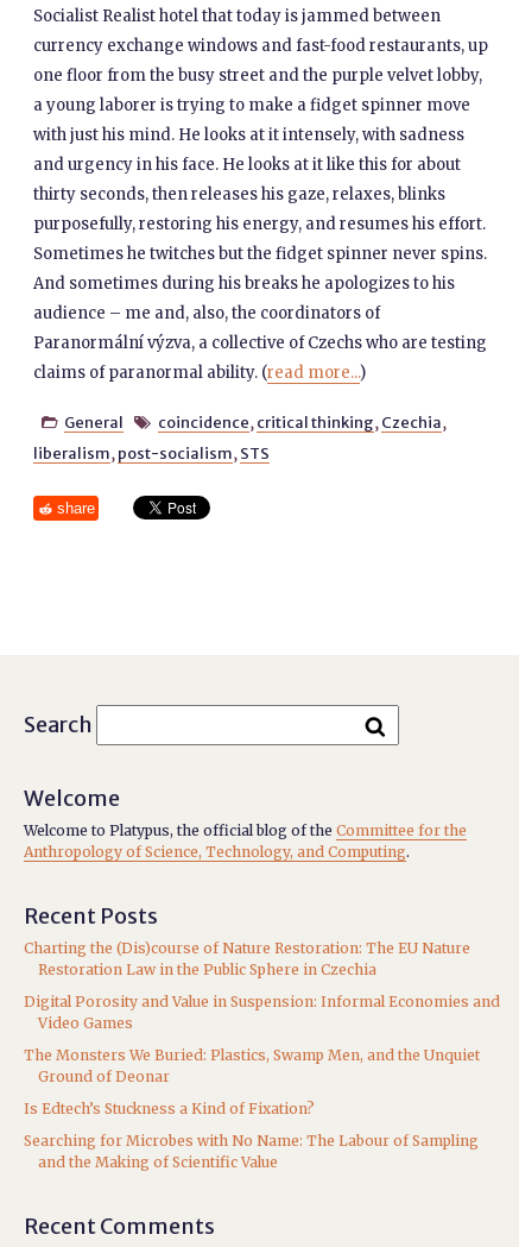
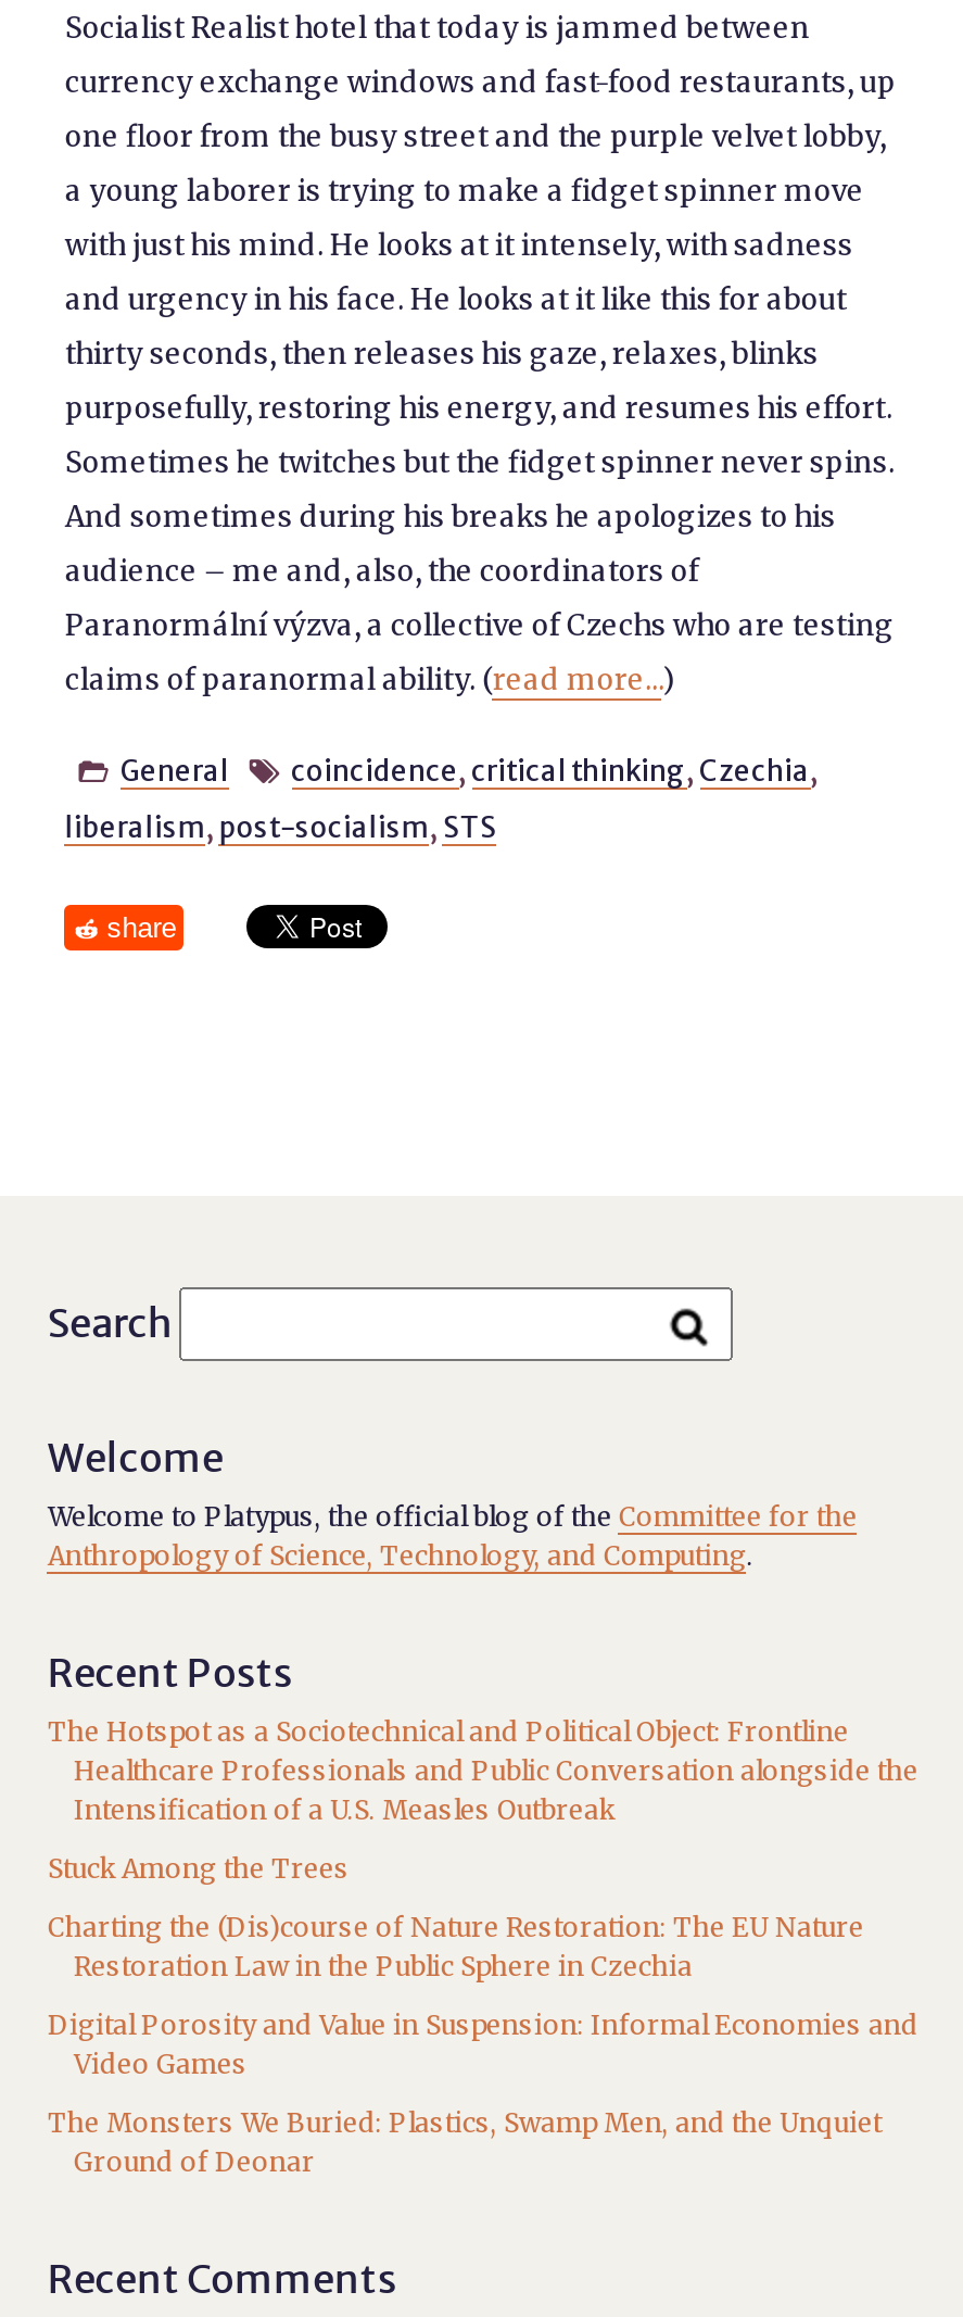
+ The Hotspot as a Sociotechnical and Political Object: Frontline
+ Healthcare Professionals and Public Conversation alongside the
+ Intensification of a U.S. Measles Outbreak
+ Stuck Among the Trees

moved down: Charting the (Dis)course of Nature Restoration: The EU Nature | Restoration Law in the Public Sphere in Czechia | Digital Porosity and Value in Suspension: Informal Economies and | Video Games | The Monsters We Buried: Plastics, Swamp Men, and the Unquiet | Ground of Deonar

- Is Edtech’s Stuckness a Kind of Fixation?
- Searching for Microbes with No Name: The Labour of Sampling
- and the Making of Scientific Value
